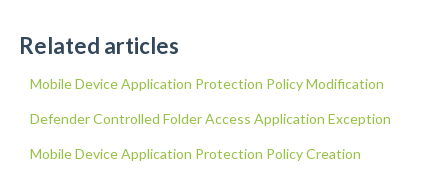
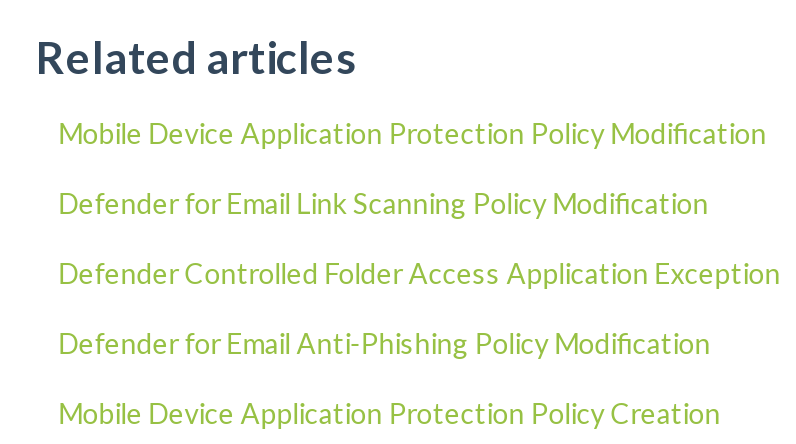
+ Defender for Email Link Scanning Policy Modification

+ Defender for Email Anti-Phishing Policy Modification
